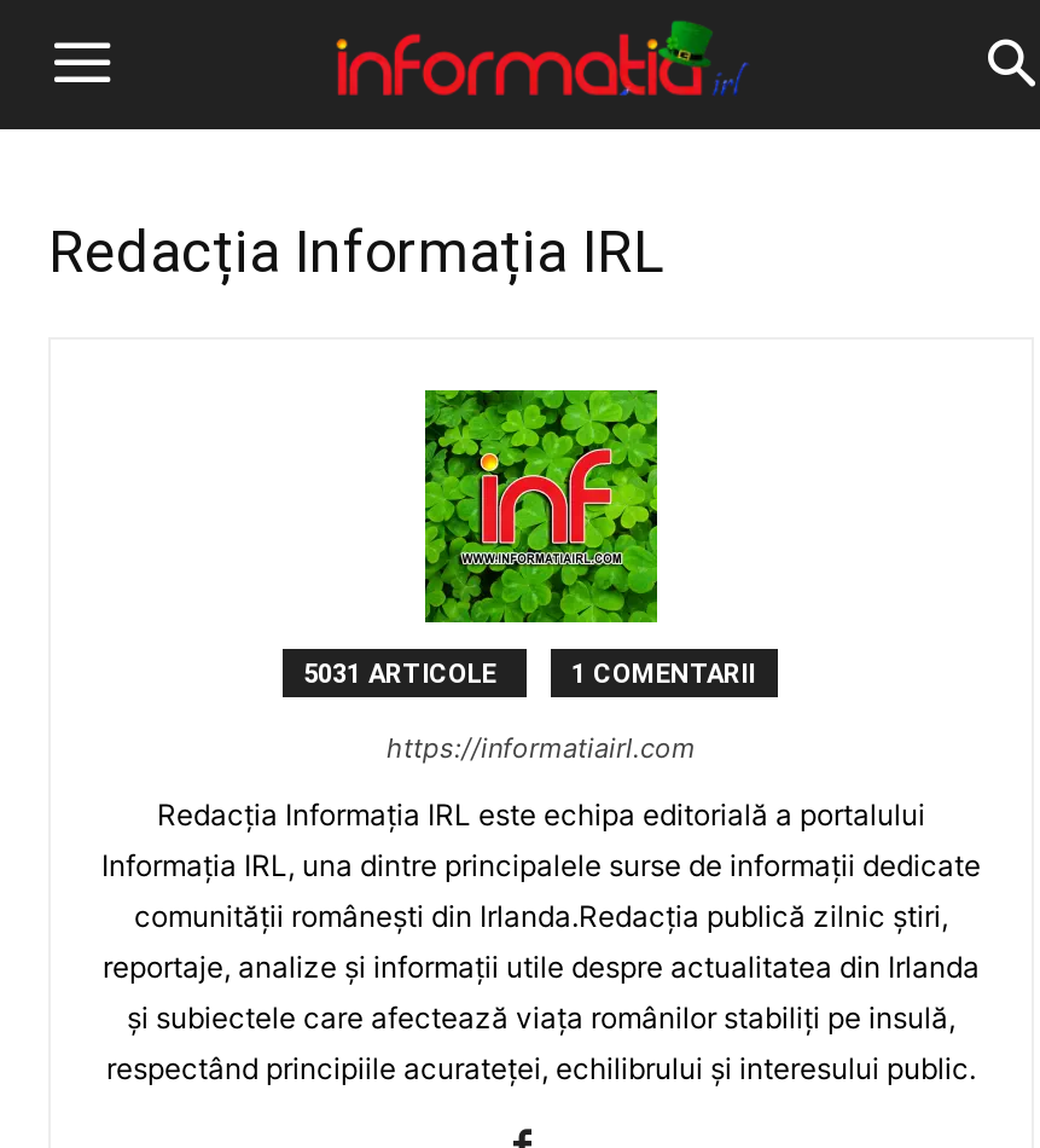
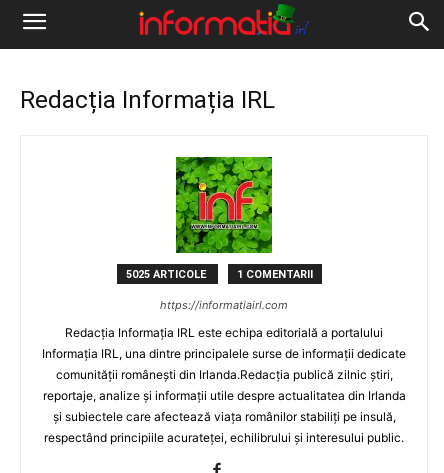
- 5031 ARTICOLE
+ 5025 ARTICOLE
